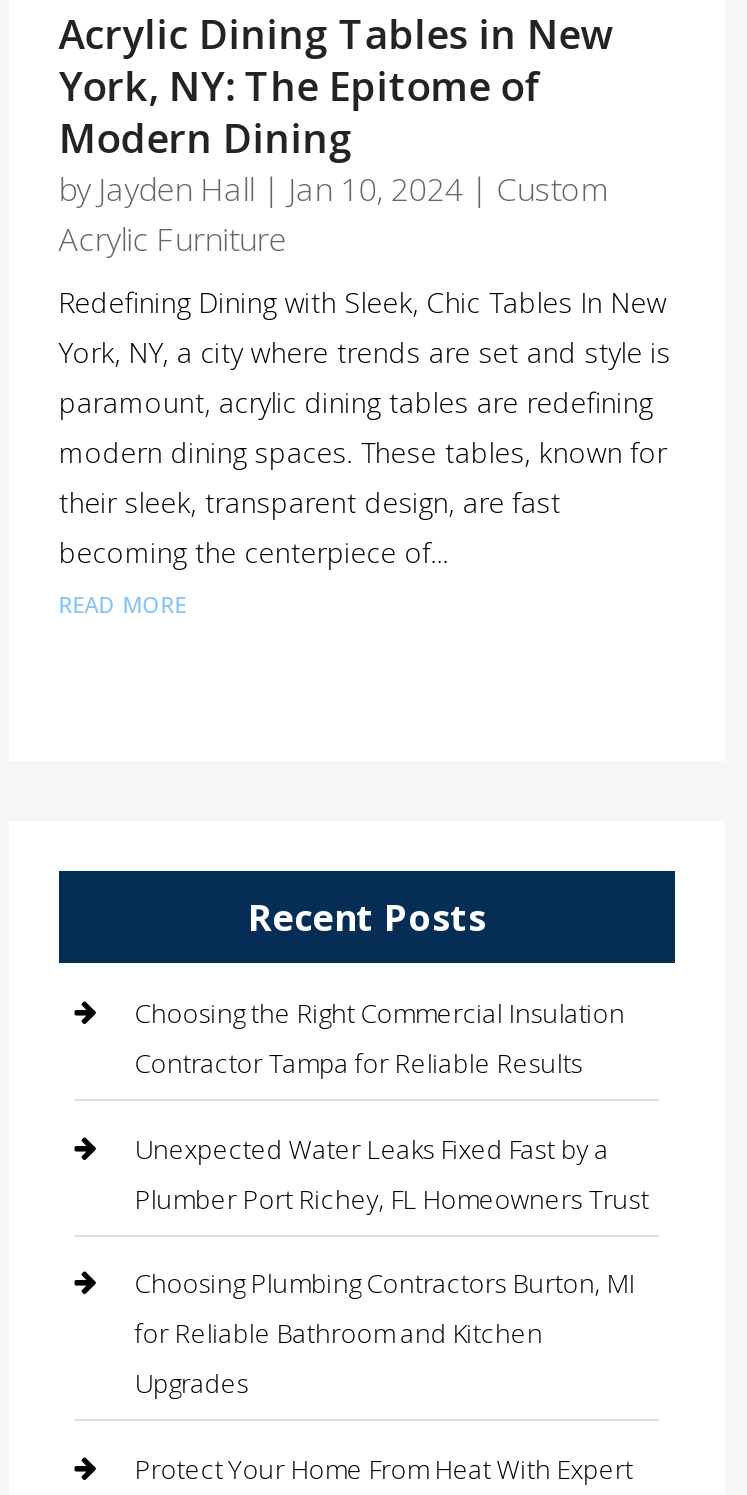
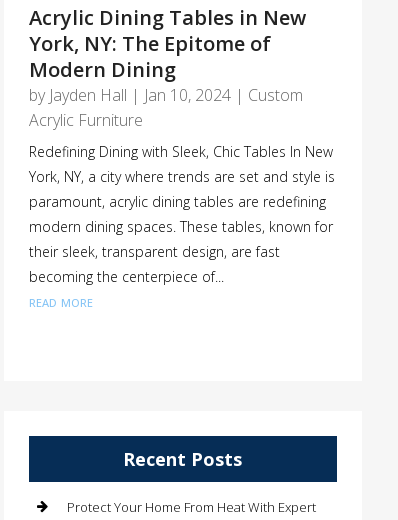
- Choosing the Right Commercial Insulation
- Contractor Tampa for Reliable Results
- Unexpected Water Leaks Fixed Fast by a
- Plumber Port Richey, FL Homeowners Trust
- Choosing Plumbing Contractors Burton, MI
- for Reliable Bathroom and Kitchen
- Upgrades
